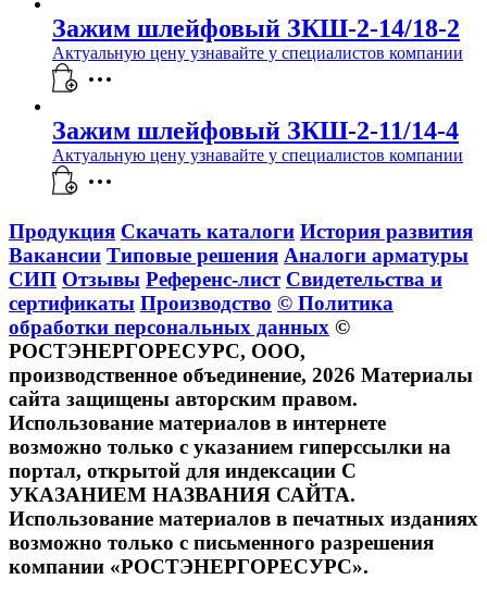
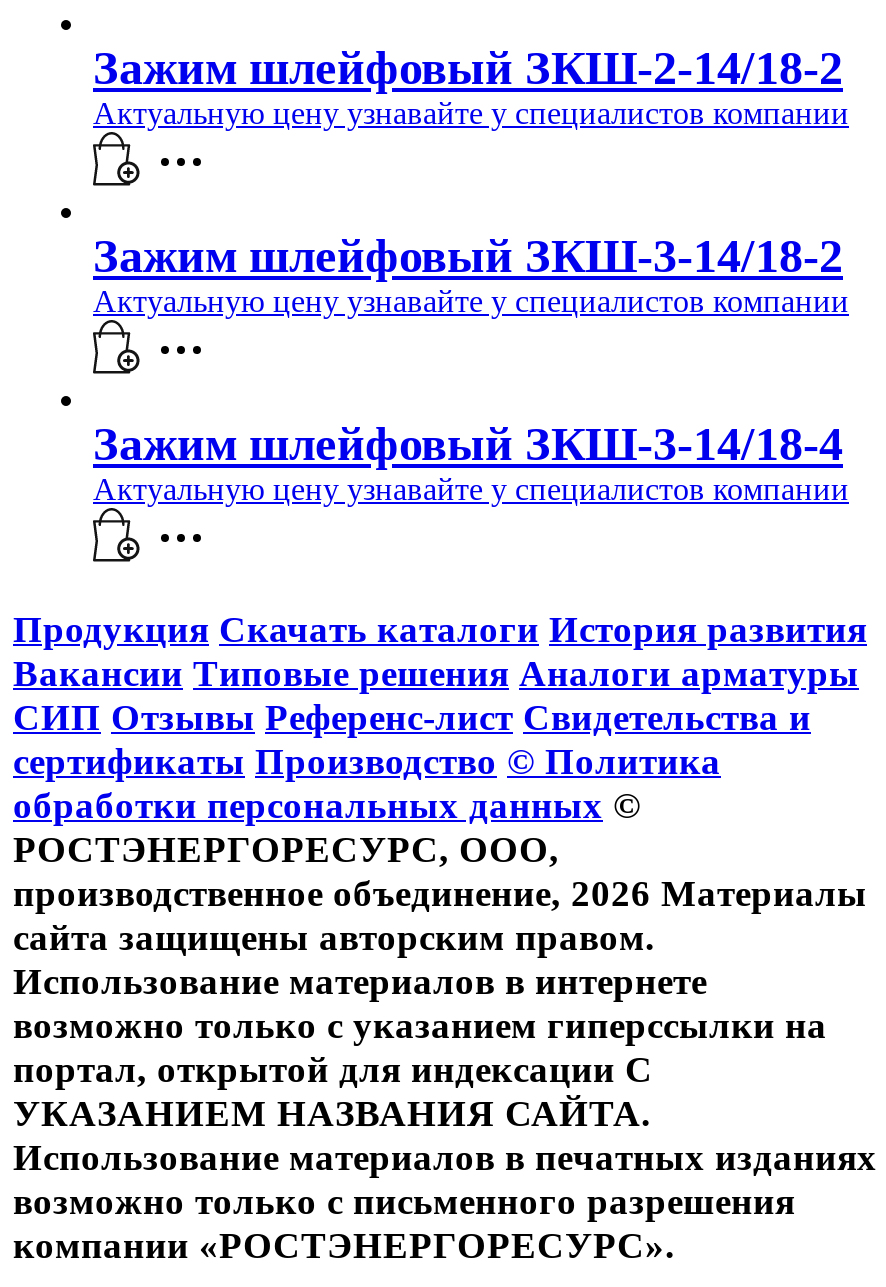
- Зажим шлейфовый ЗКШ-2-11/14-4
+ Зажим шлейфовый ЗКШ-3-14/18-2
+ Актуальную цену узнавайте у специалистов компании
+ Зажим шлейфовый ЗКШ-3-14/18-4
